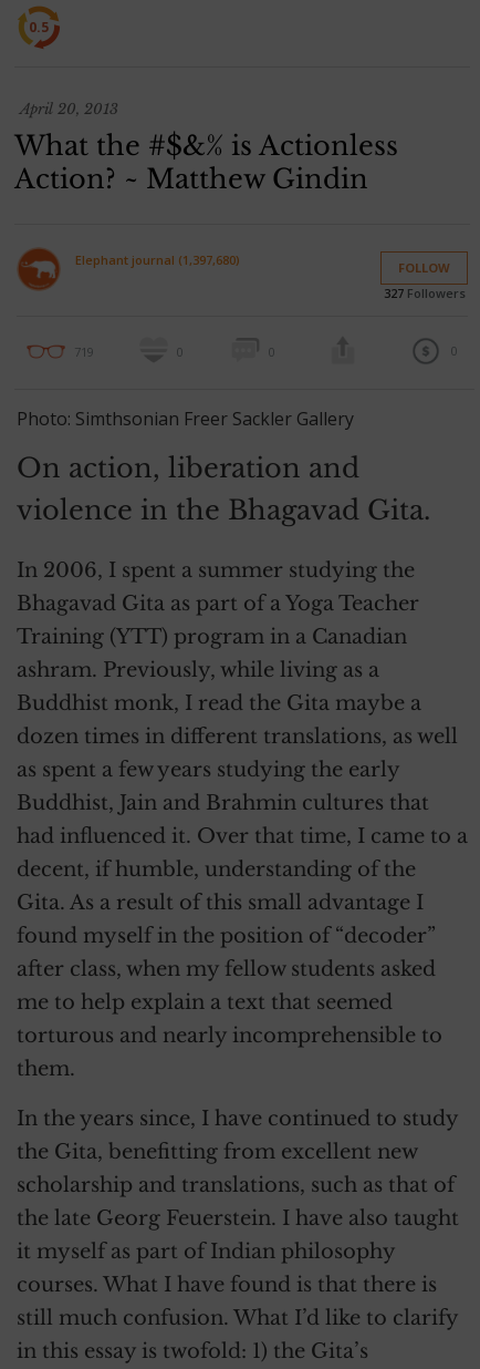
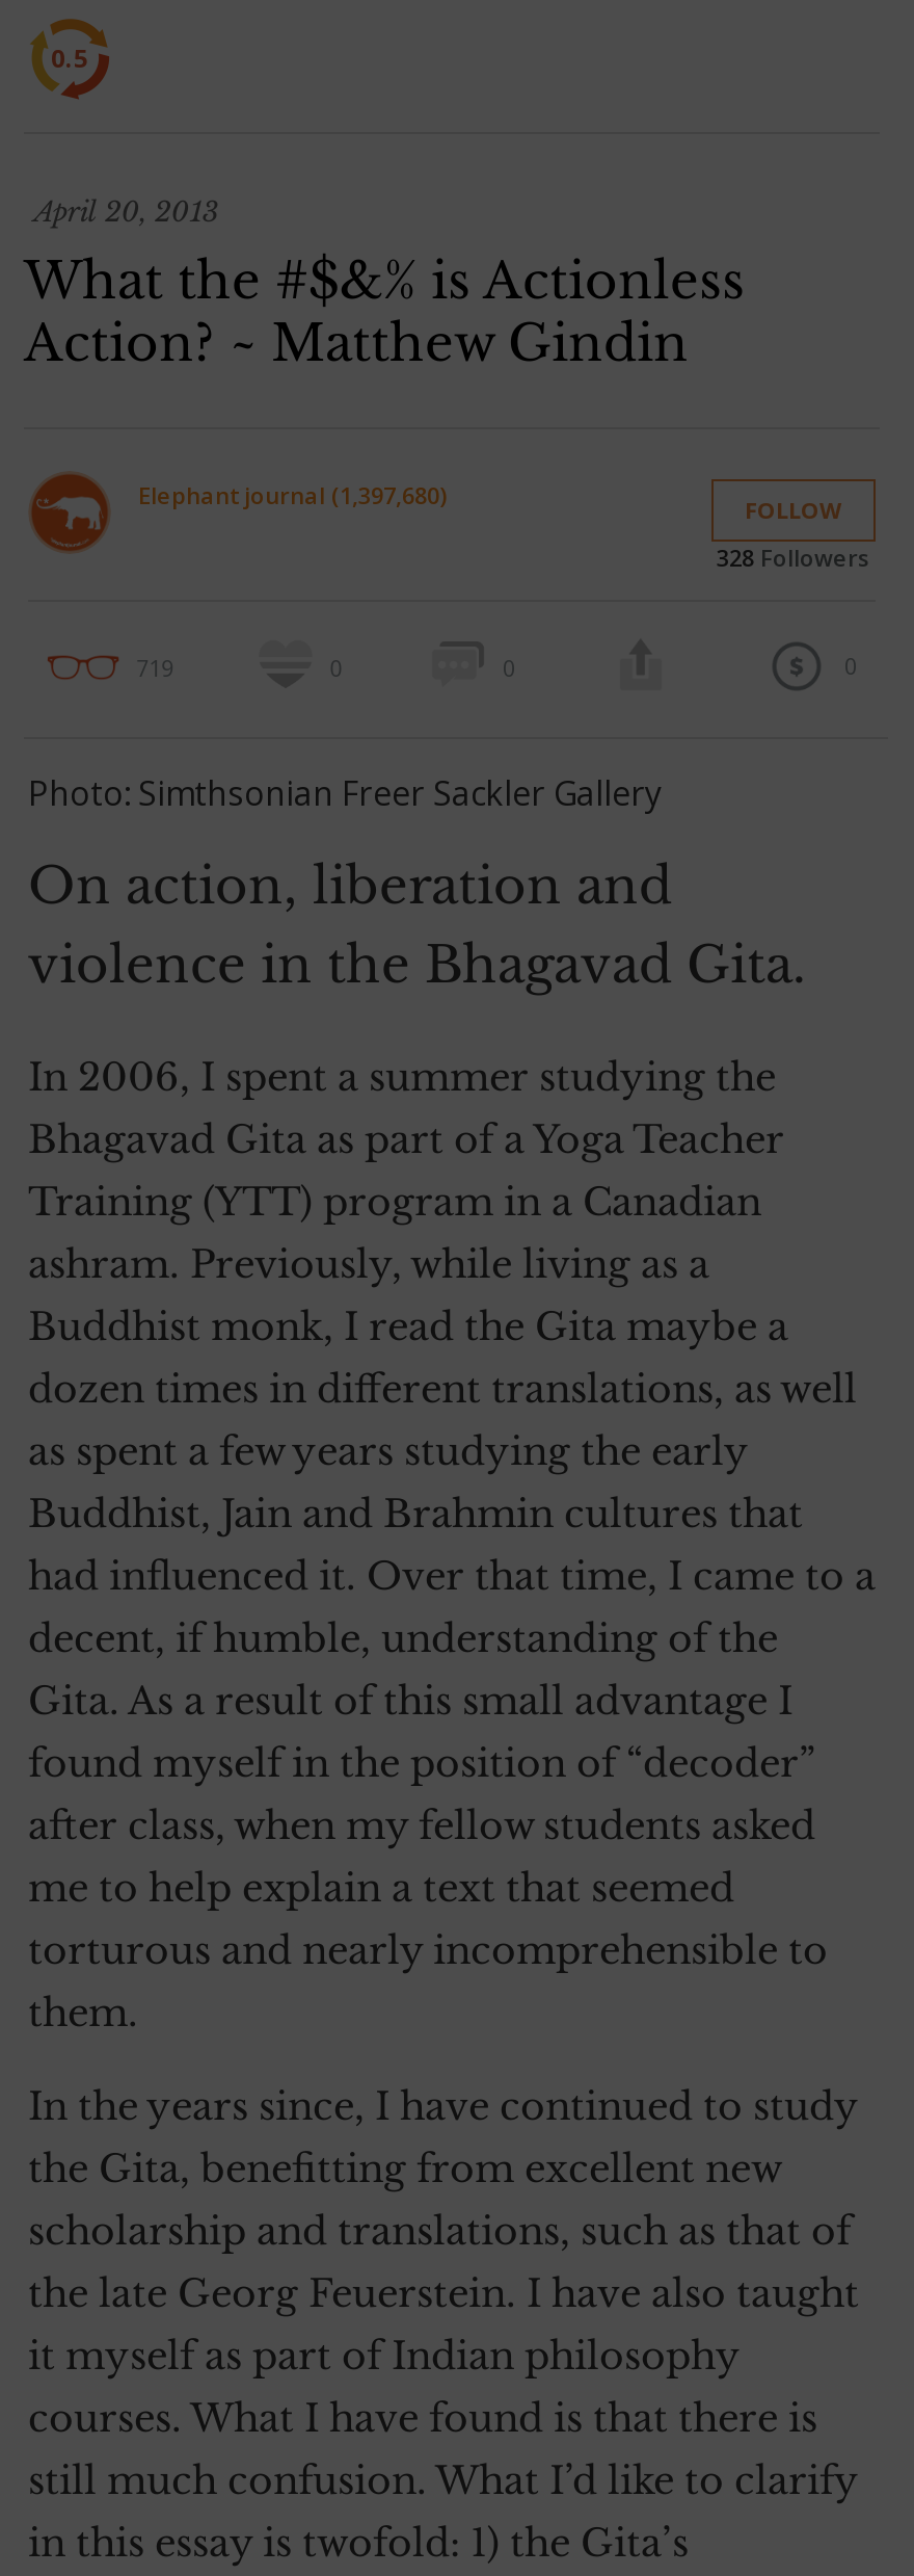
- 327Followers
+ 328Followers
